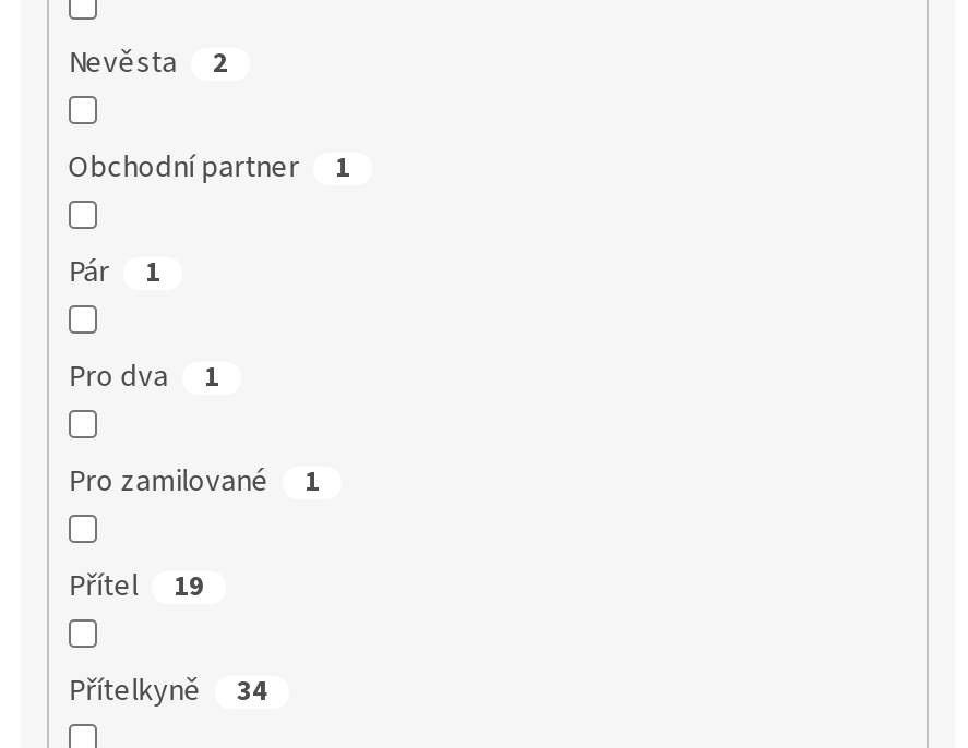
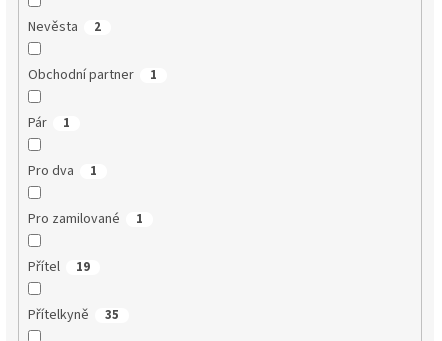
- Přítelkyně 34
+ Přítelkyně 35
